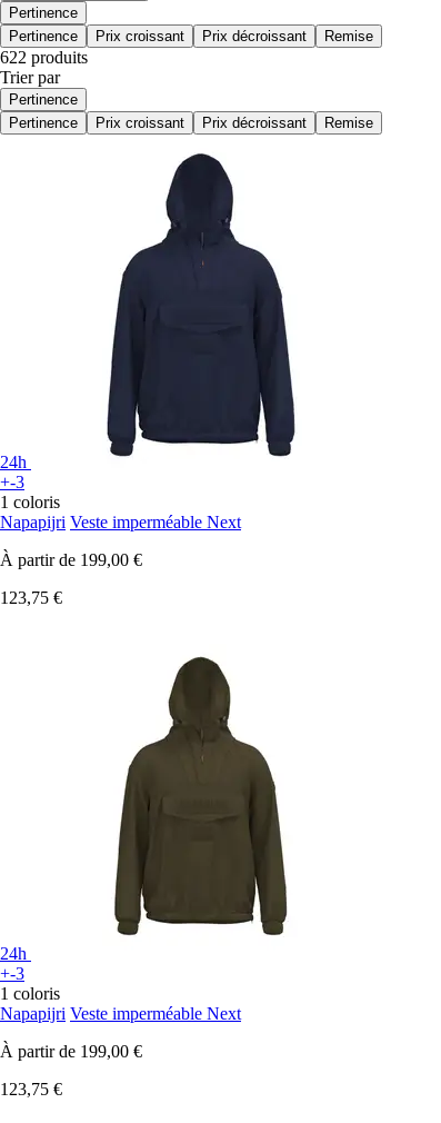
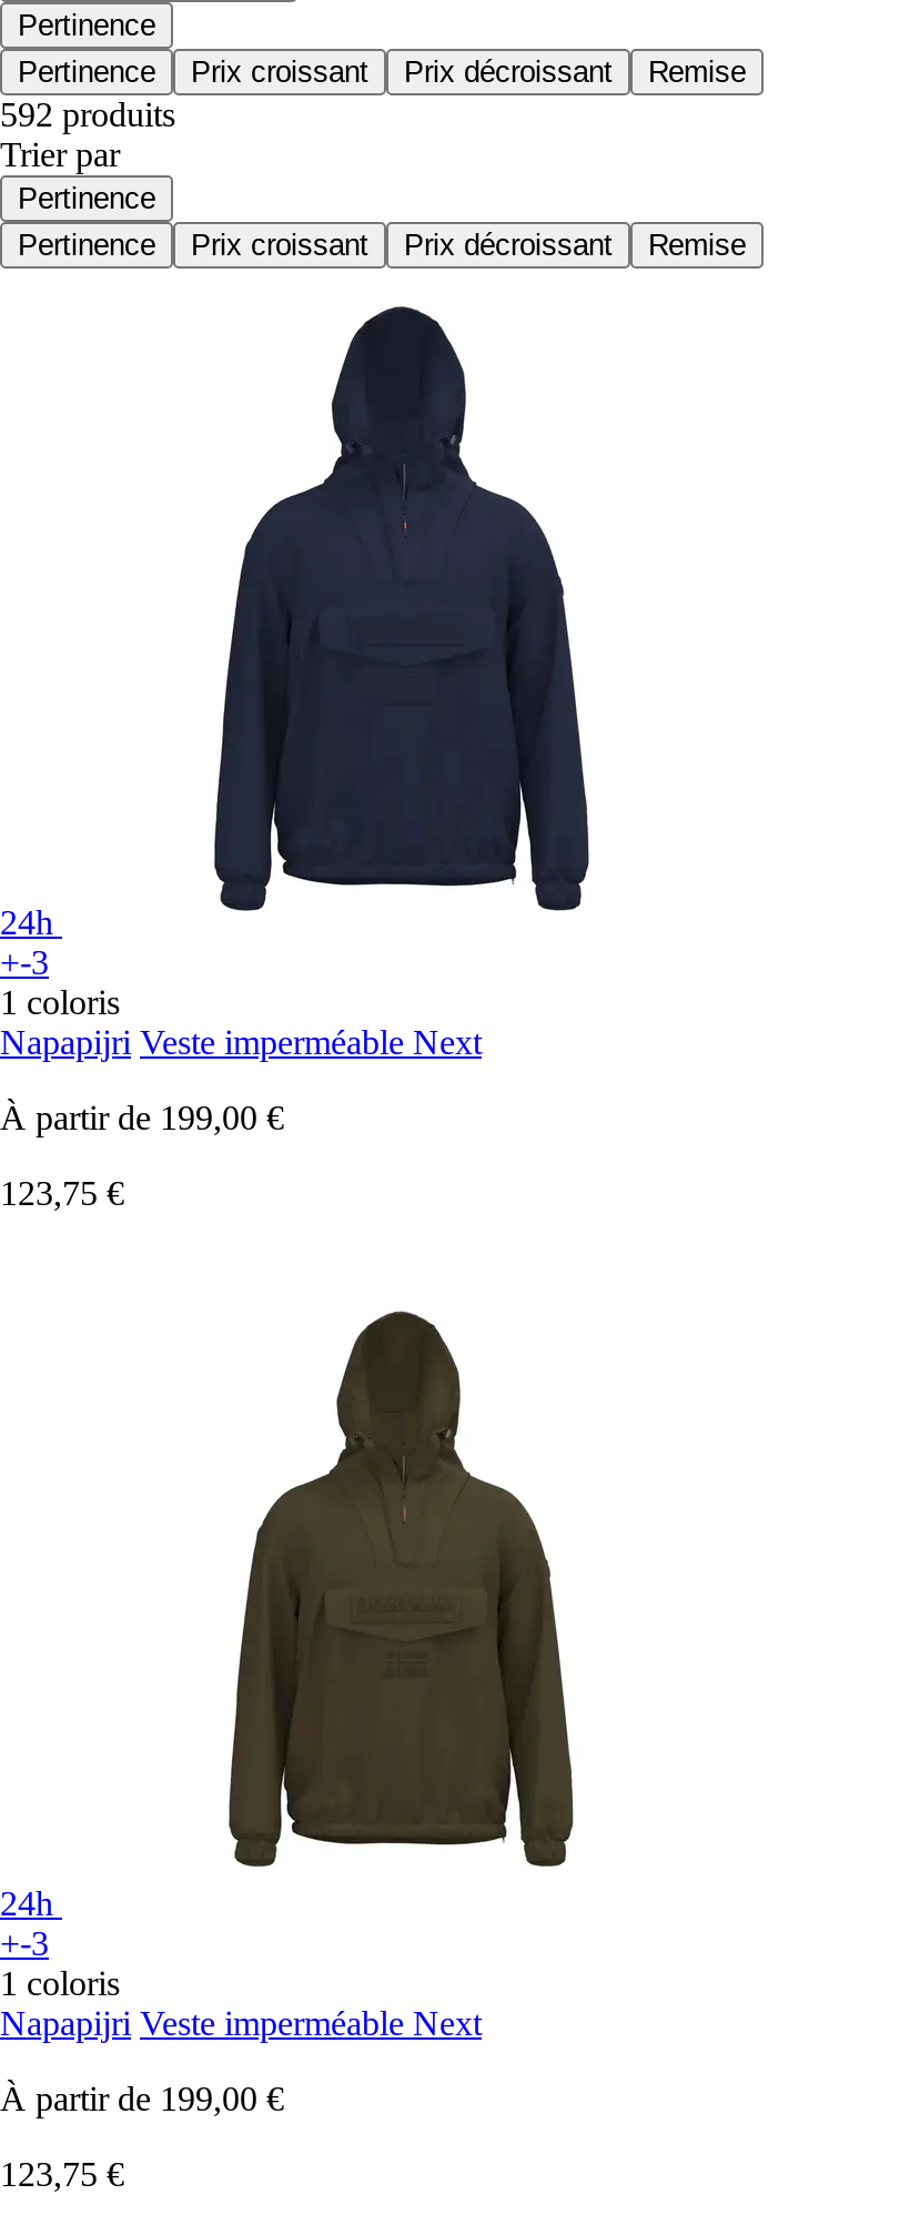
- 622 produits
+ 592 produits
